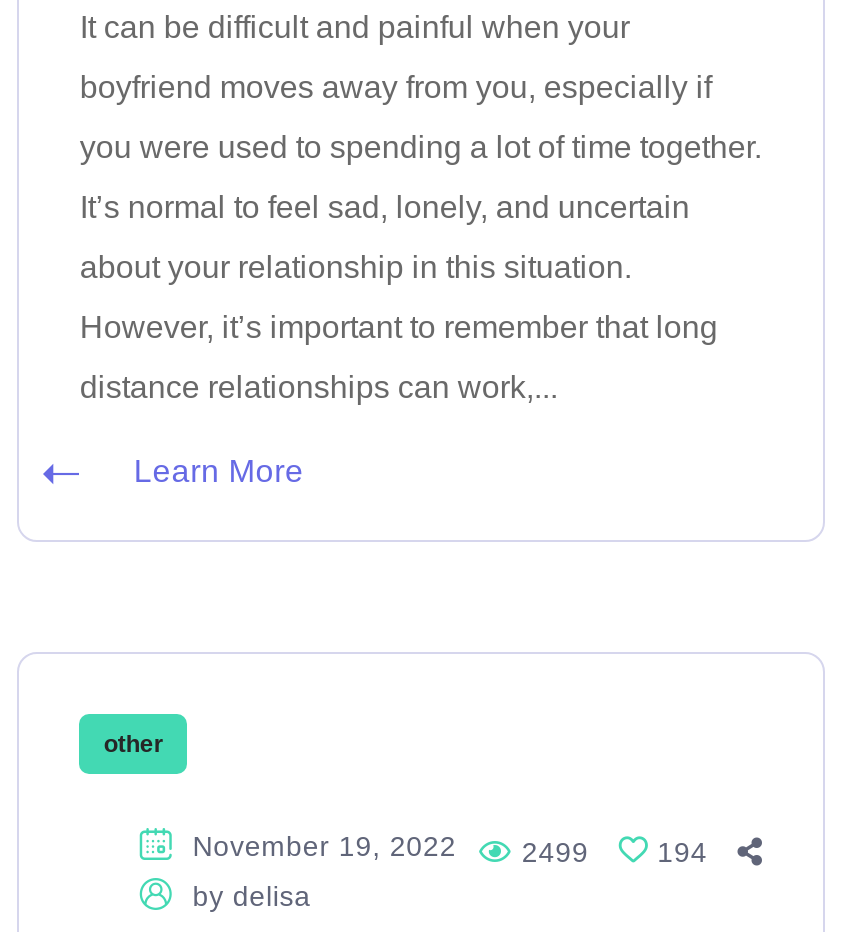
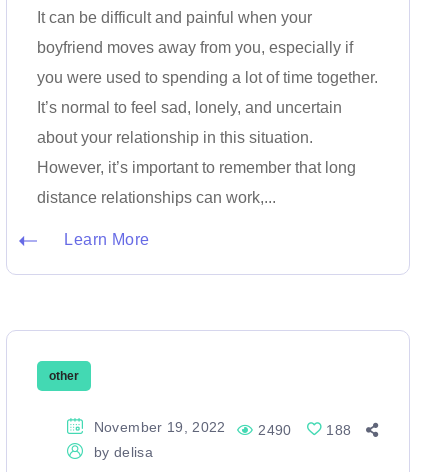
- 2499
+ 2490

- 194
+ 188
